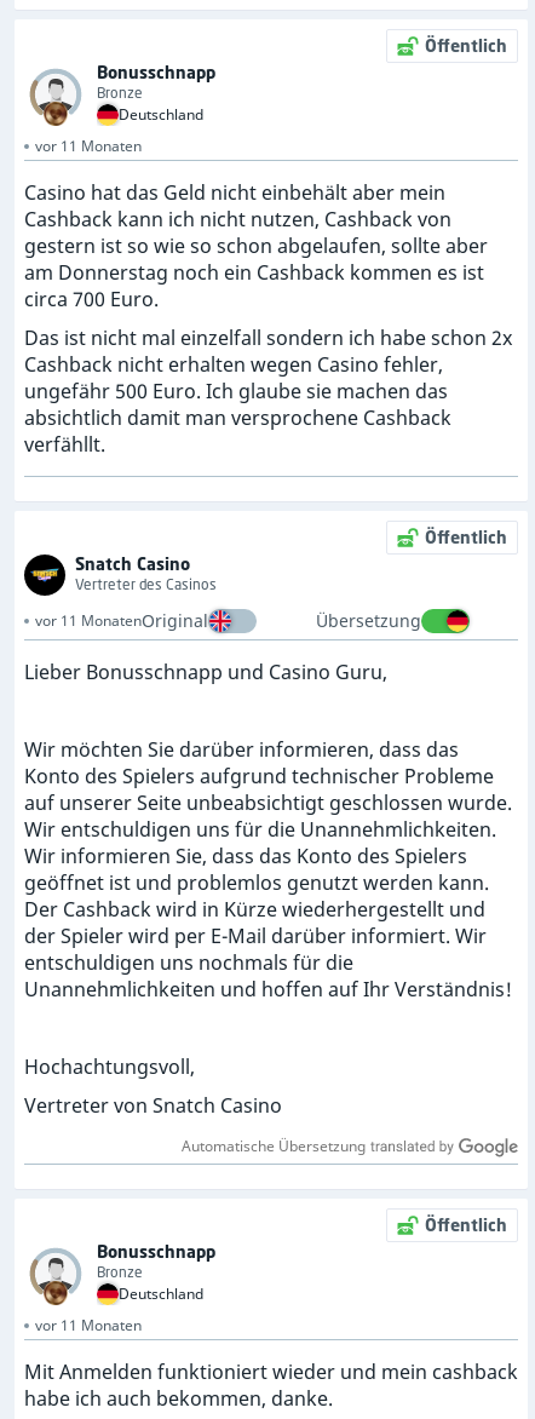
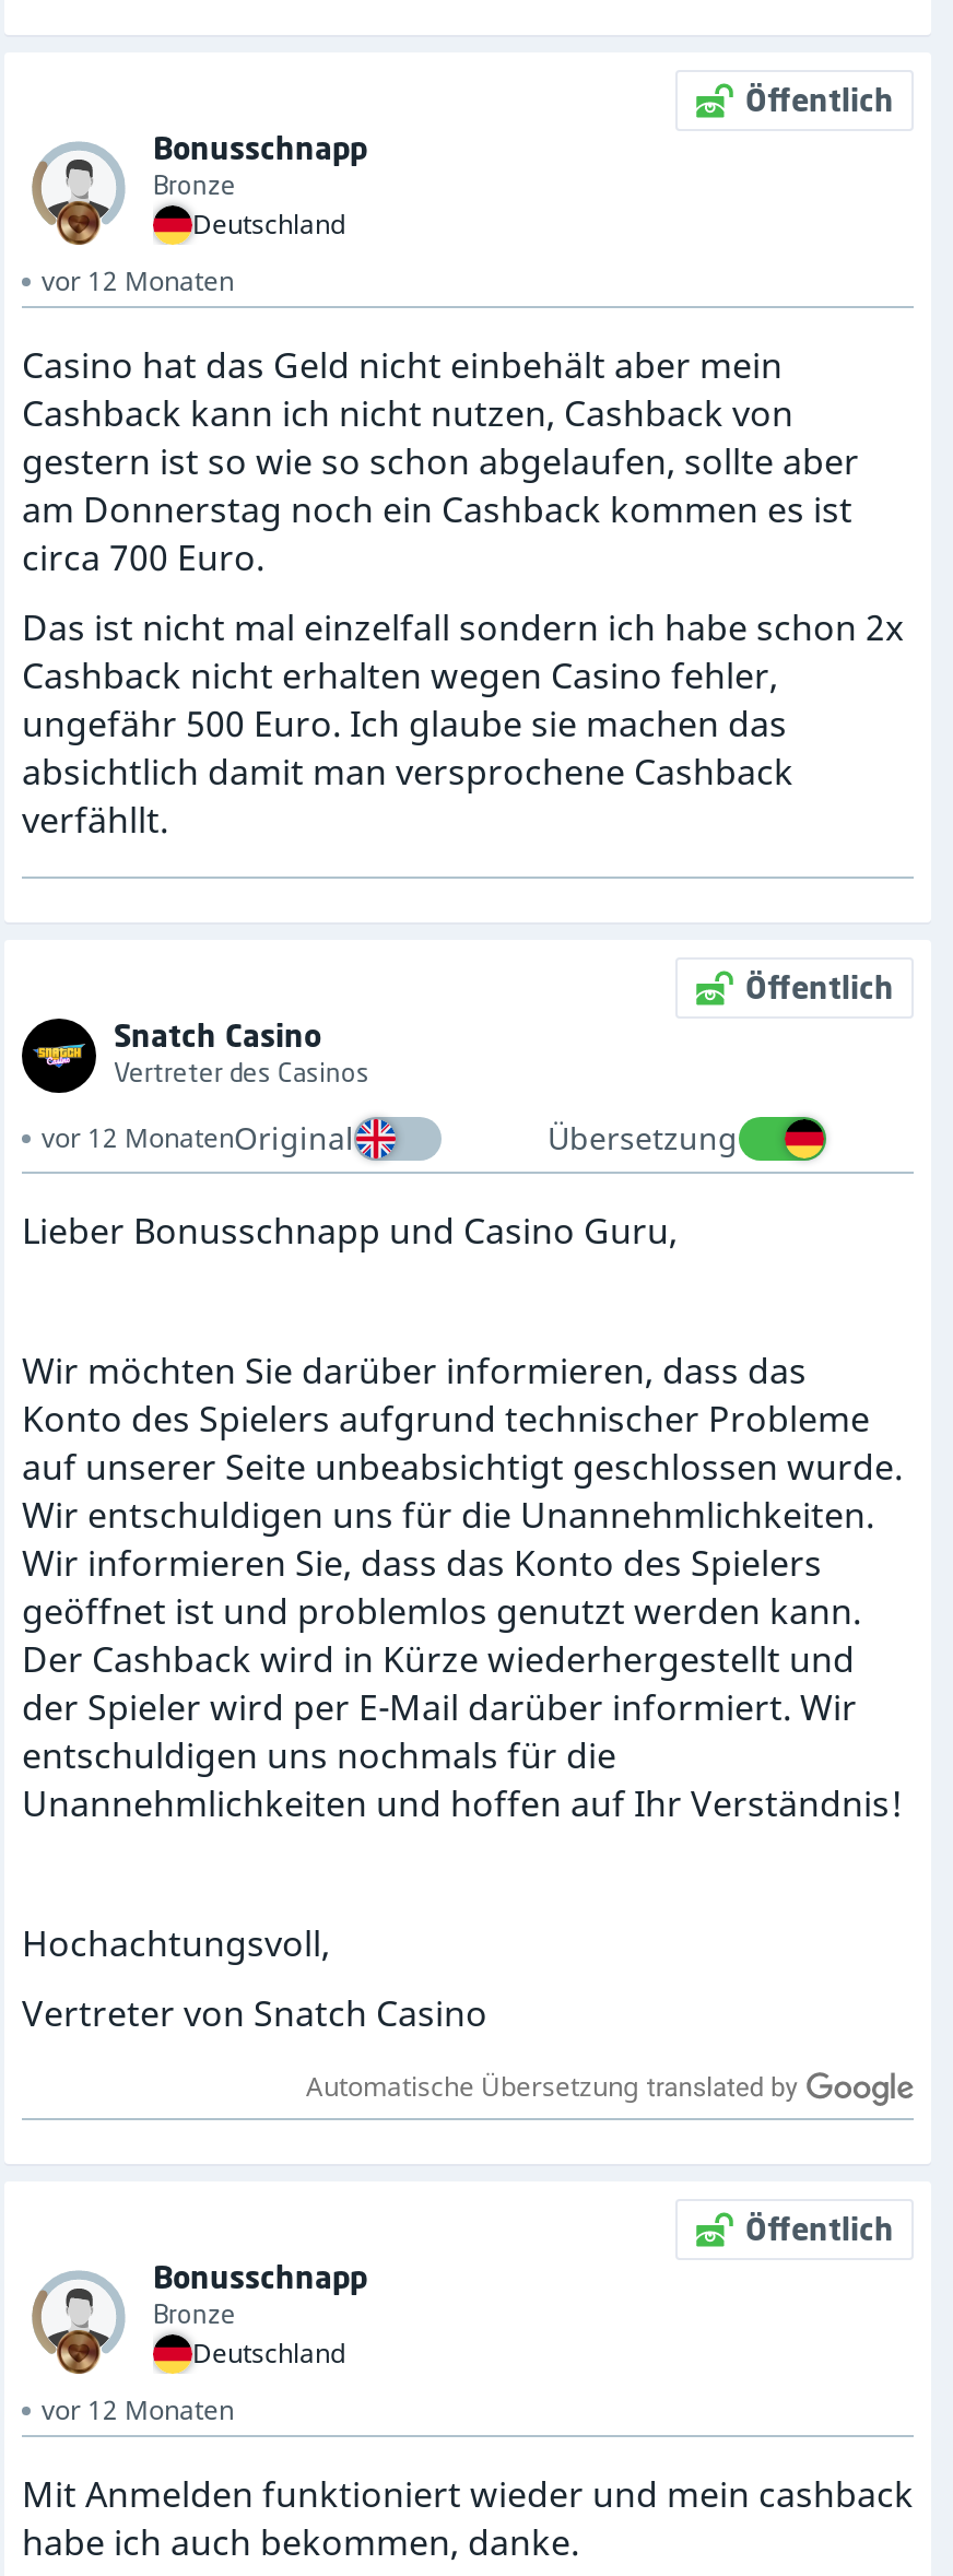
- vor 11 Monaten
+ vor 12 Monaten

- vor 11 MonatenOriginal
+ vor 12 MonatenOriginal

- vor 11 Monaten
+ vor 12 Monaten
